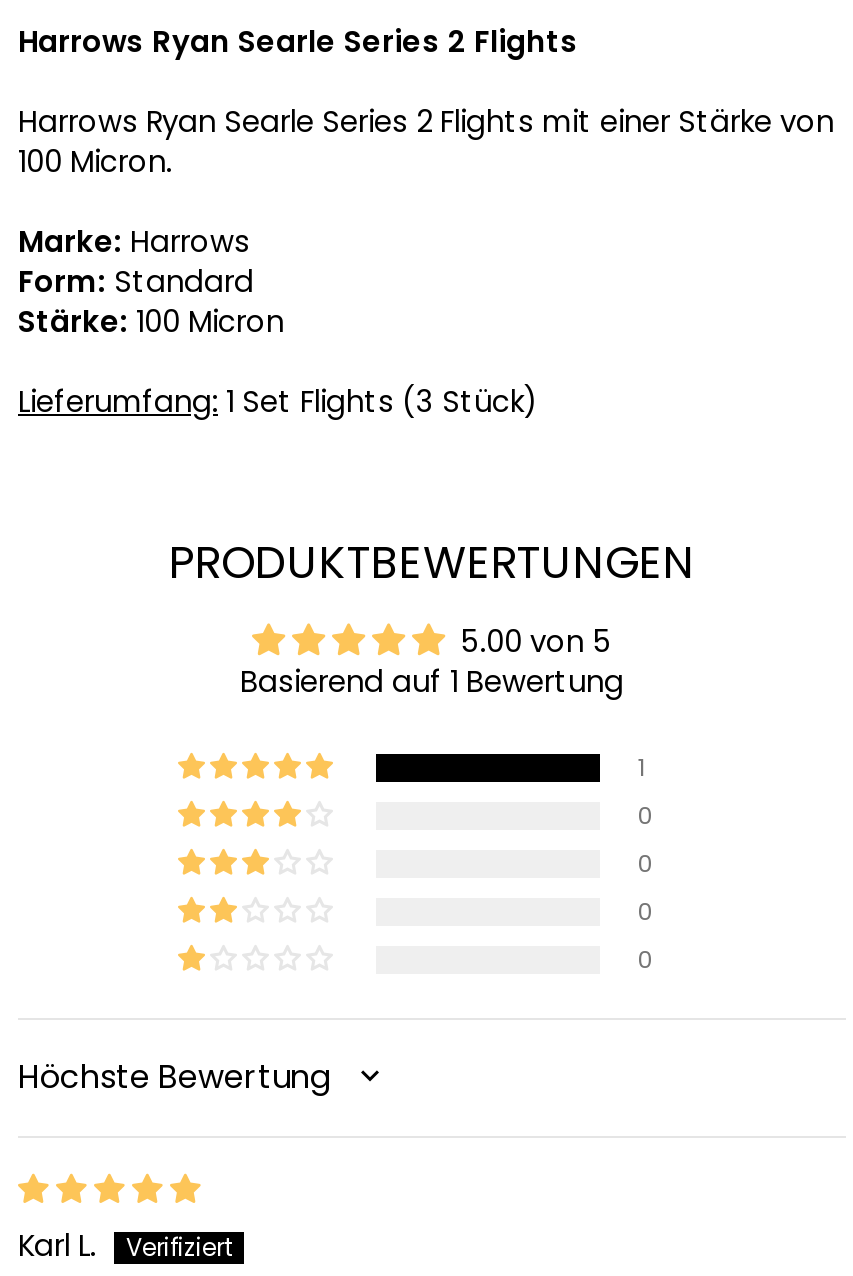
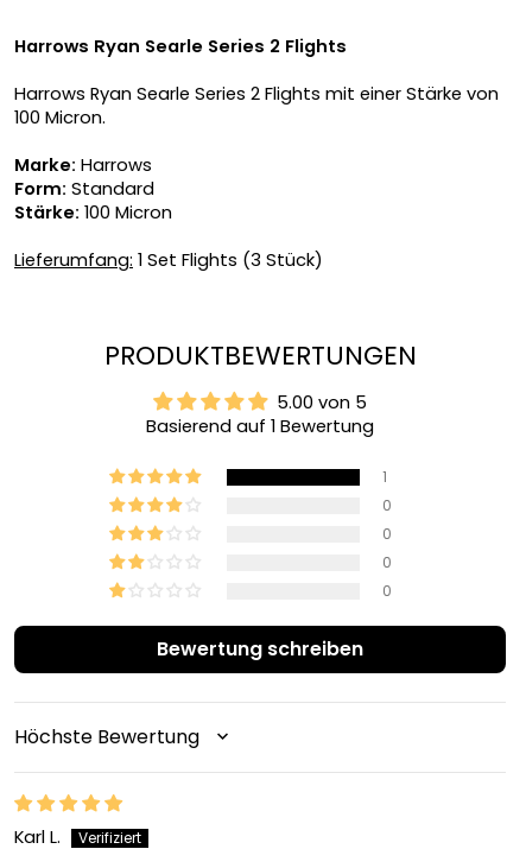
+ Bewertung schreiben
